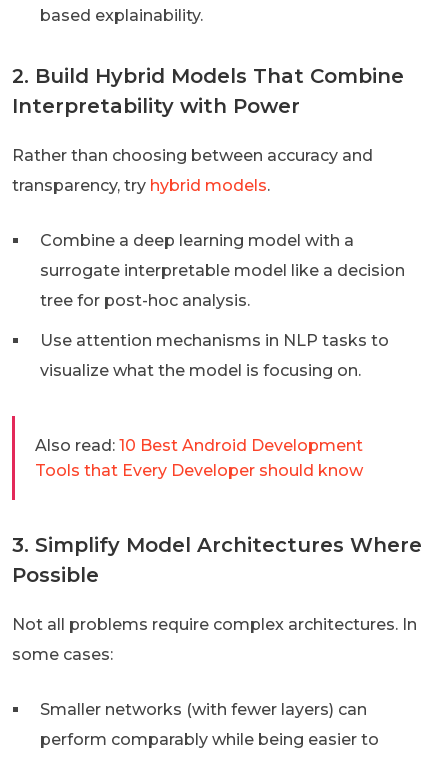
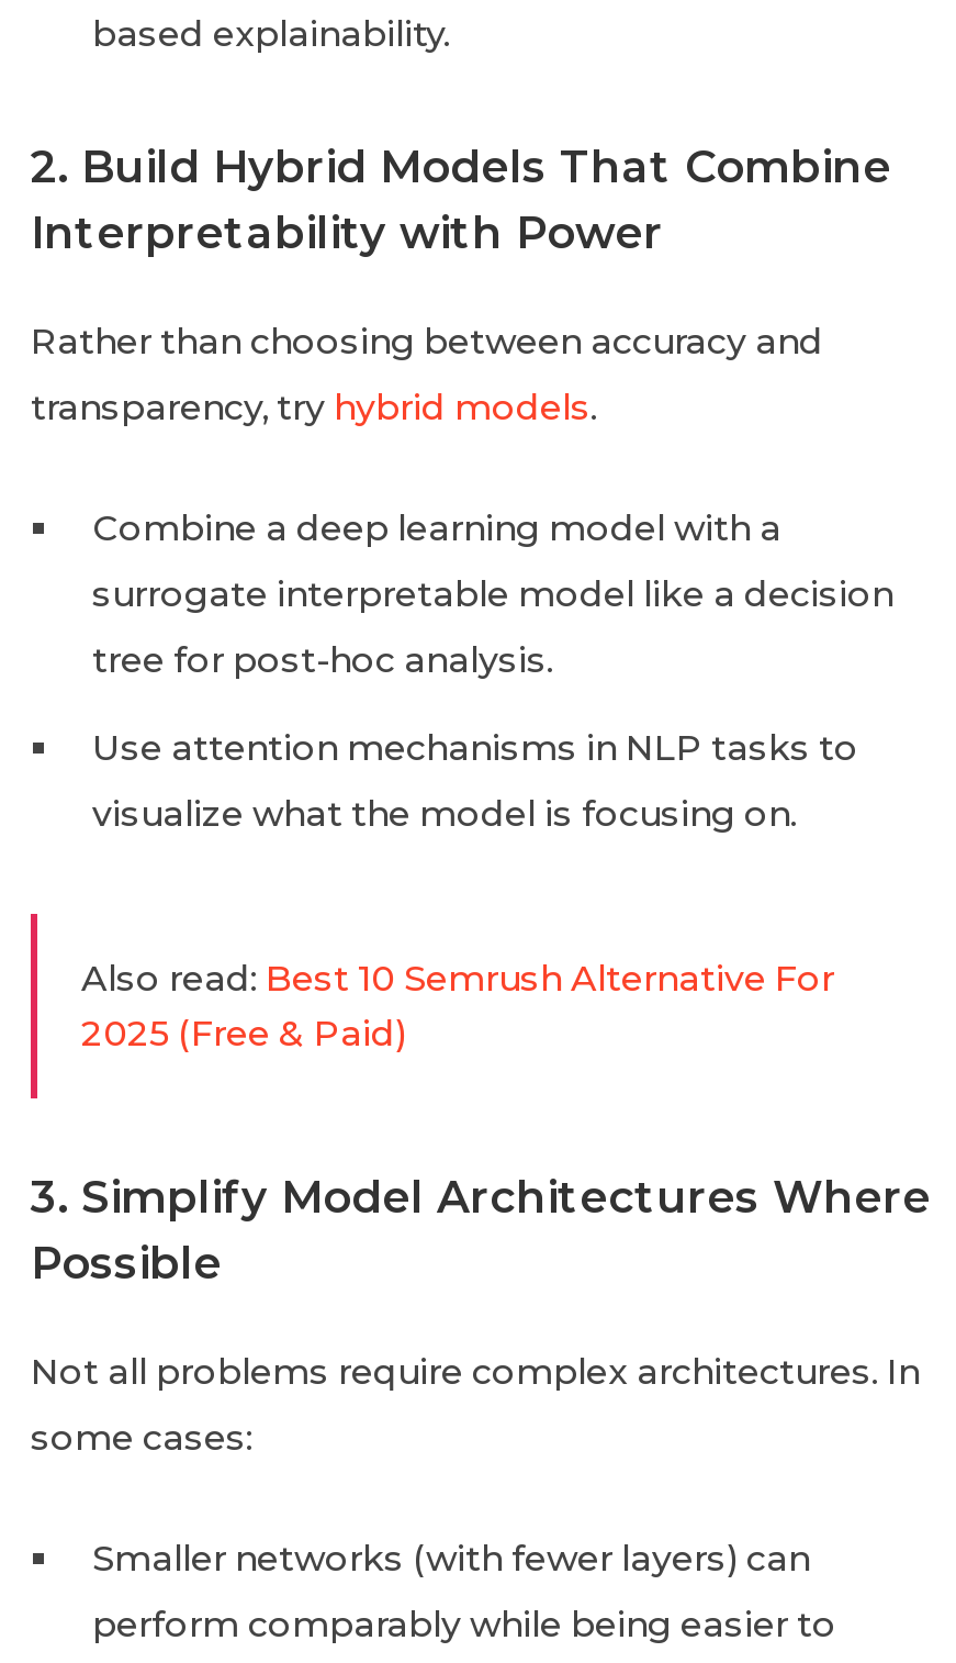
- Also read: 10 Best Android Development
- Tools that Every Developer should know
+ Also read: Best 10 Semrush Alternative For
+ 2025 (Free & Paid)
